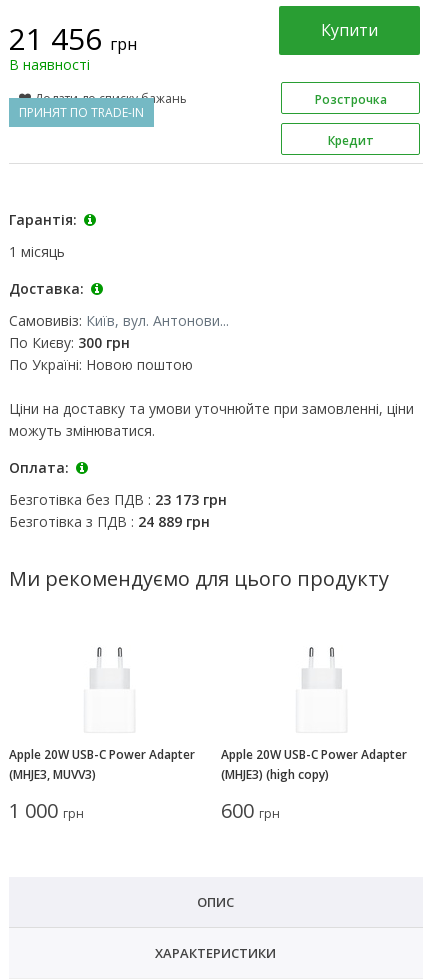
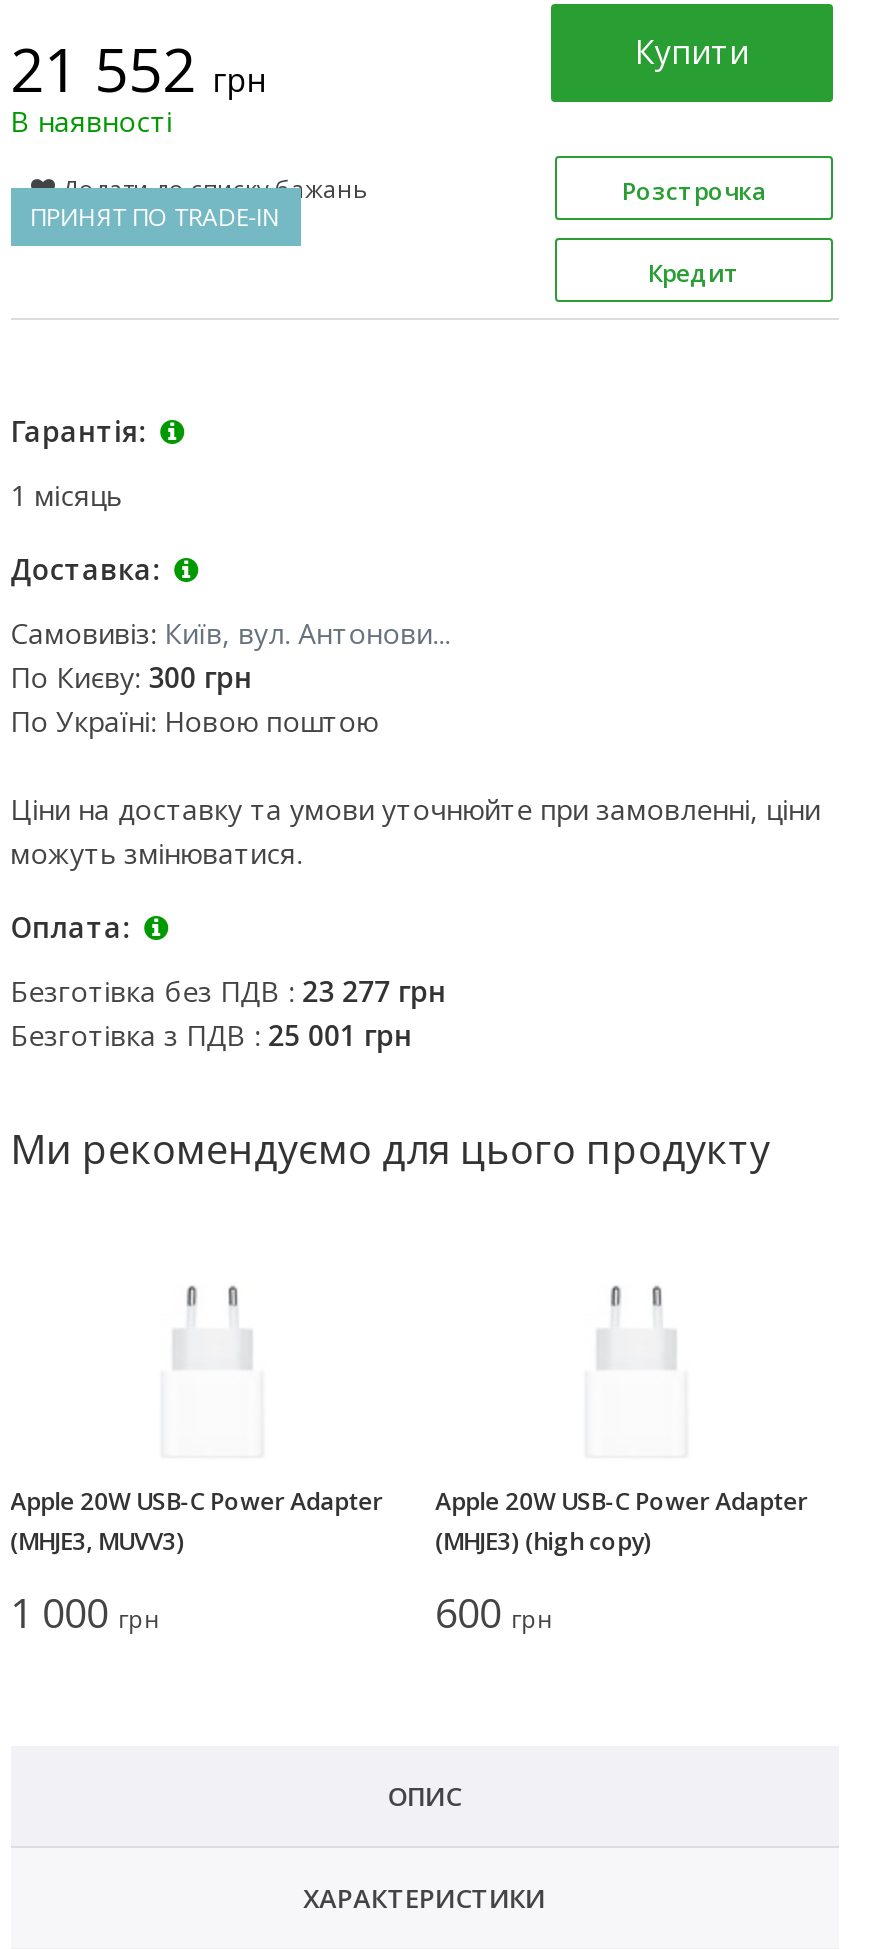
- 21 456 грн
+ 21 552 грн

- Безготівка без ПДВ : 23 173 грн
+ Безготівка без ПДВ : 23 277 грн

- Безготівка з ПДВ : 24 889 грн
+ Безготівка з ПДВ : 25 001 грн
